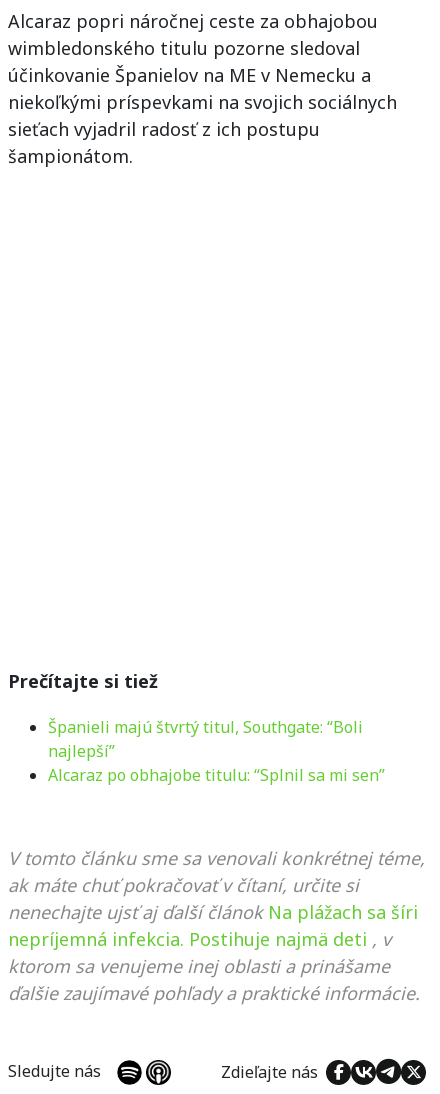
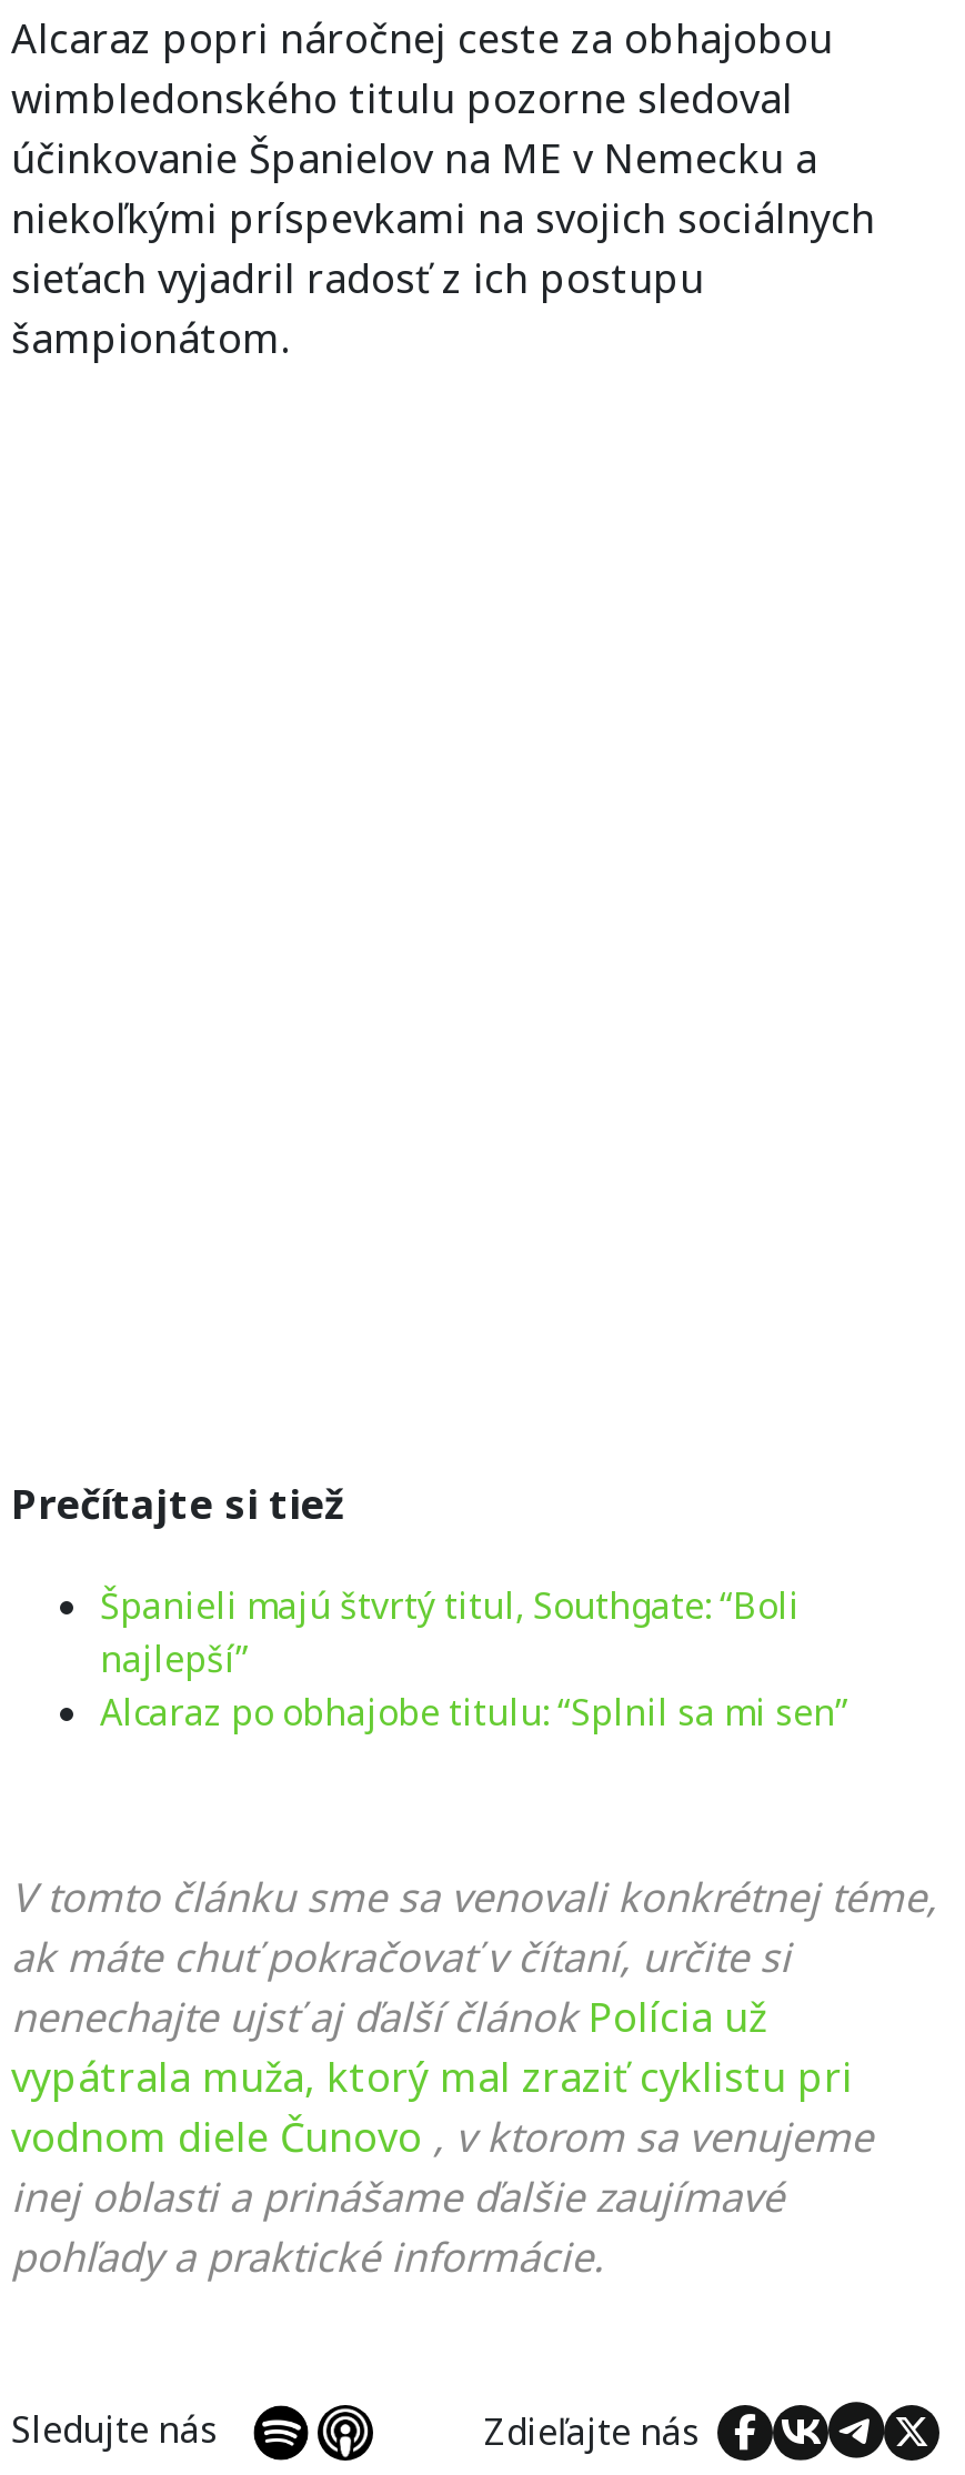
- nenechajte ujsť aj ďalší článok Na plážach sa šíri
- nepríjemná infekcia. Postihuje najmä deti , v
- ktorom sa venujeme inej oblasti a prinášame
- ďalšie zaujímavé pohľady a praktické informácie.
+ nenechajte ujsť aj ďalší článok Polícia už
+ vypátrala muža, ktorý mal zraziť cyklistu pri
+ vodnom diele Čunovo , v ktorom sa venujeme
+ inej oblasti a prinášame ďalšie zaujímavé
+ pohľady a praktické informácie.
